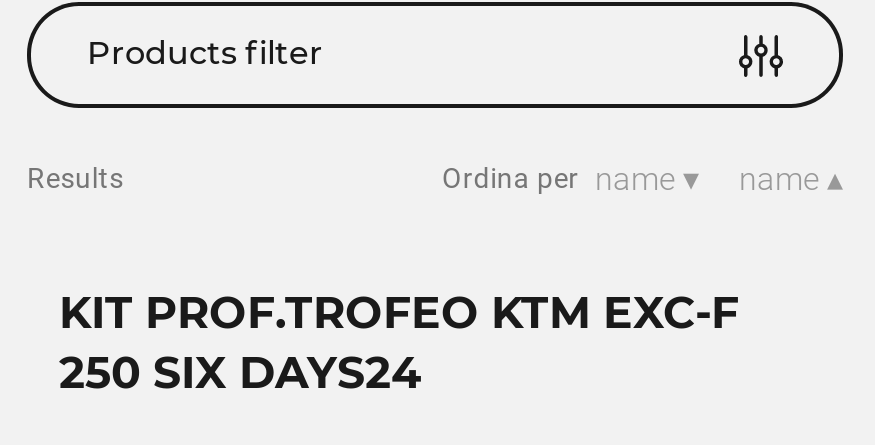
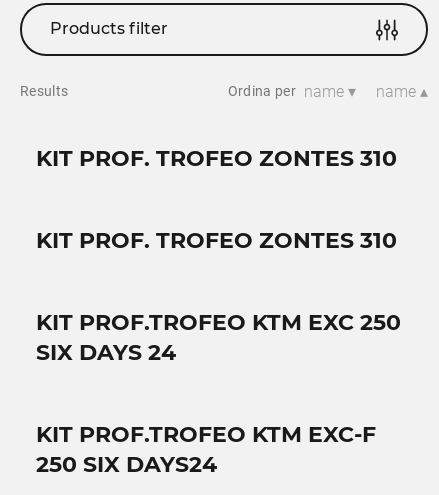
+ KIT PROF. TROFEO ZONTES 310
+ KIT PROF. TROFEO ZONTES 310
+ KIT PROF.TROFEO KTM EXC 250
+ SIX DAYS 24
